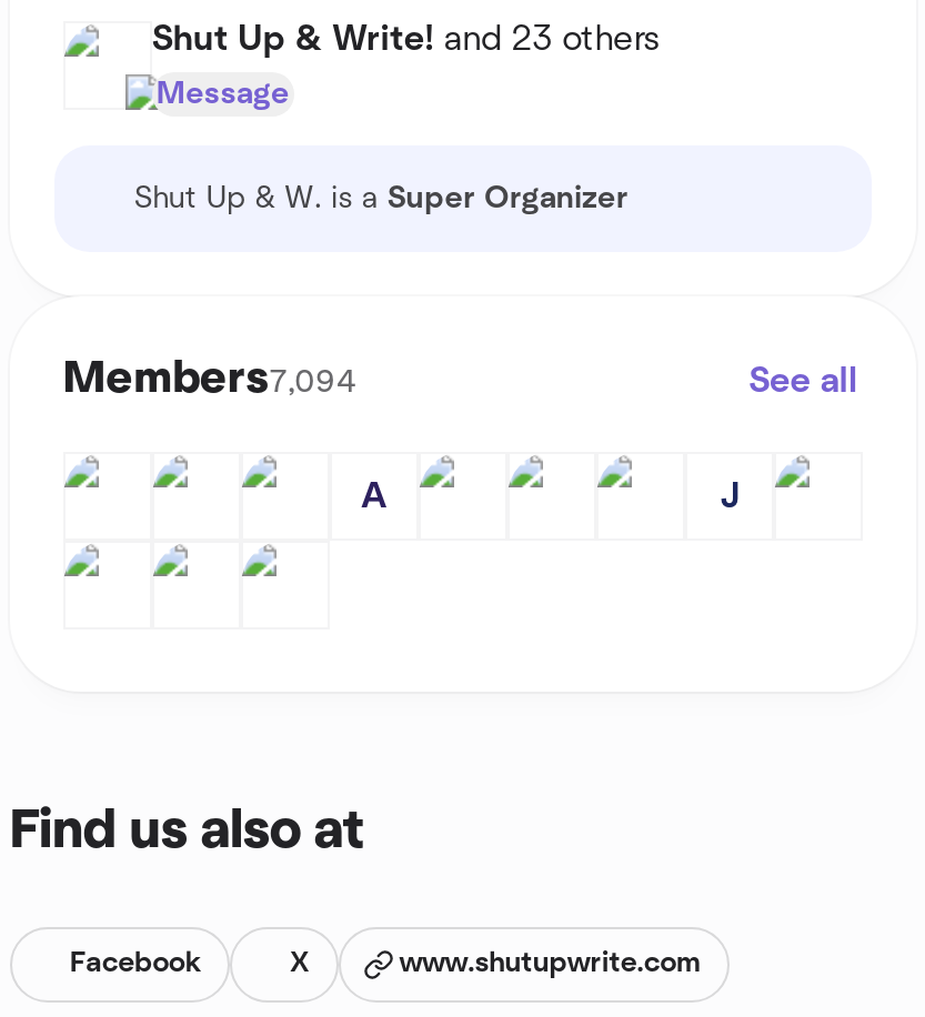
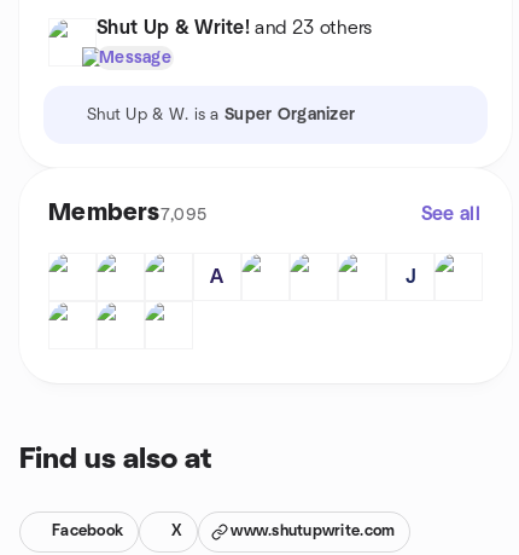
- Members7,094
+ Members7,095
